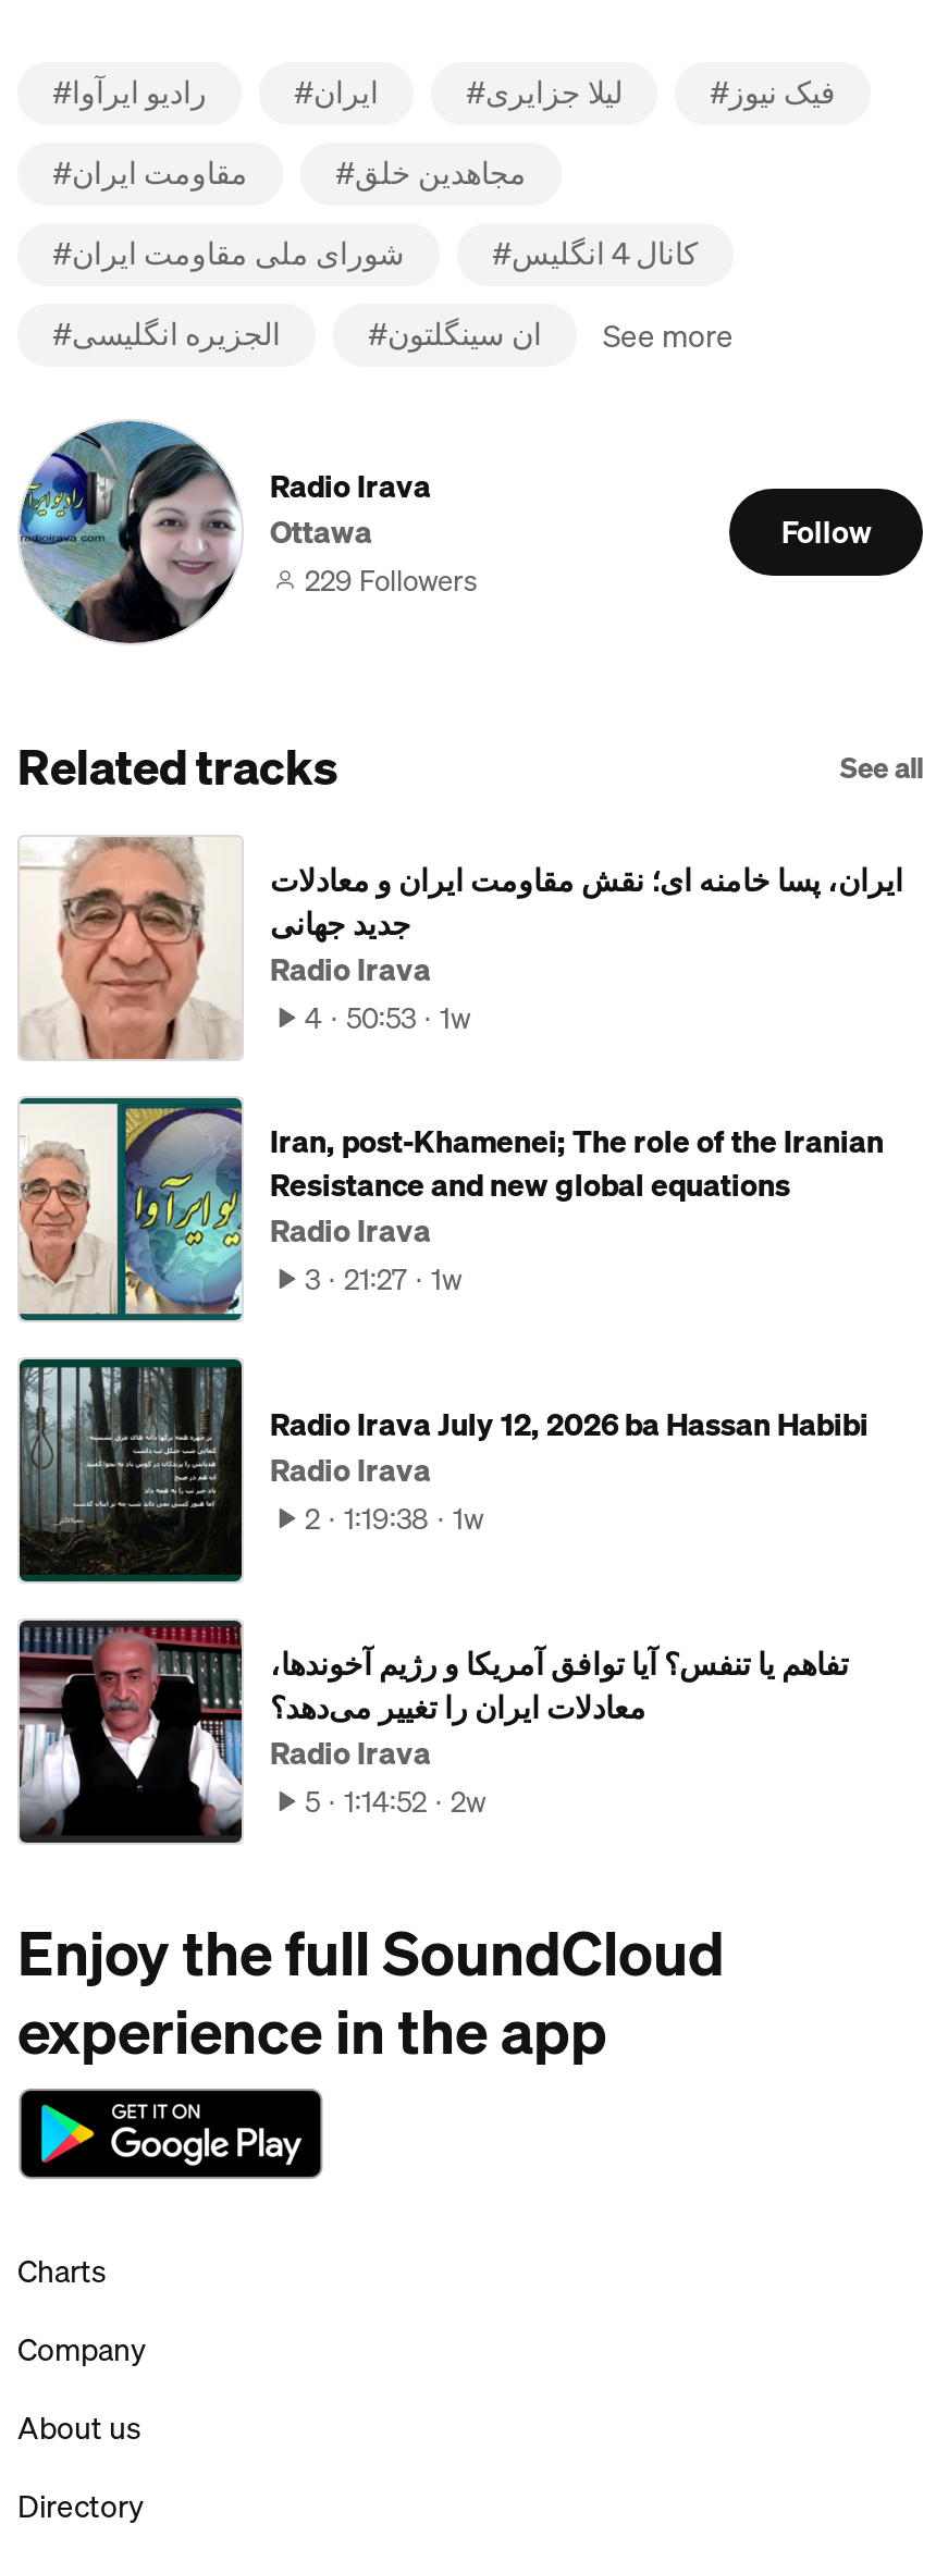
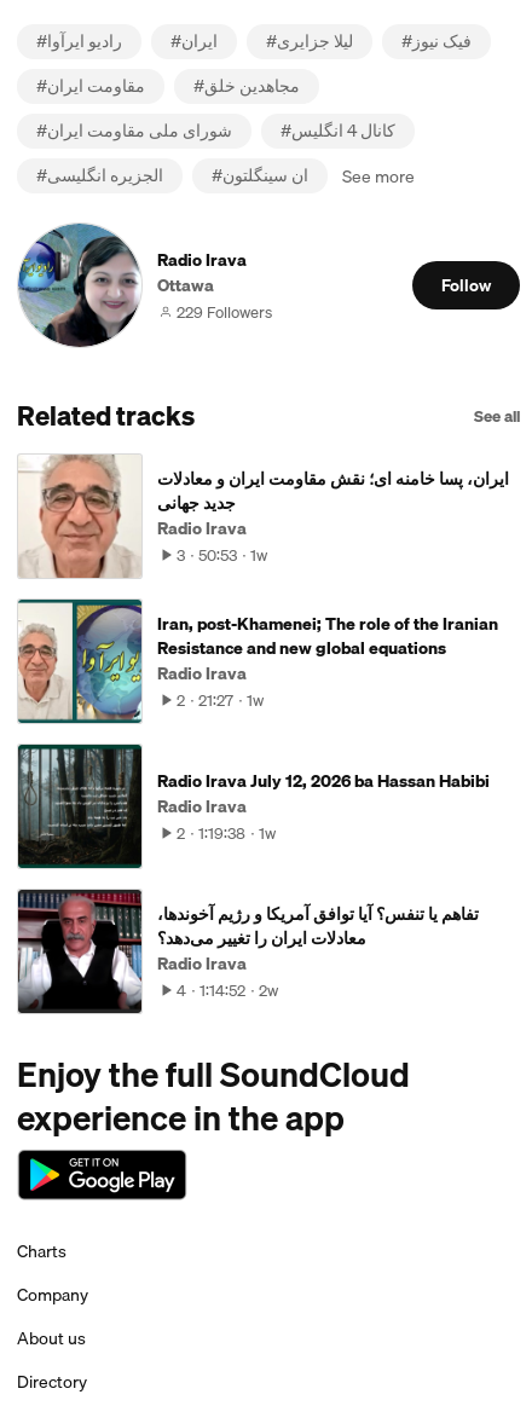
- 4 50:53 1w
+ 3 50:53 1w

- 3 21:27 1w
+ 2 21:27 1w

- 5 1:14:52 2w
+ 4 1:14:52 2w
